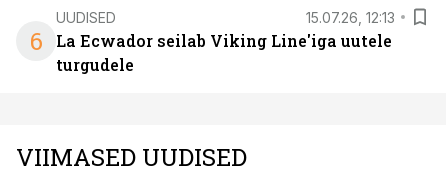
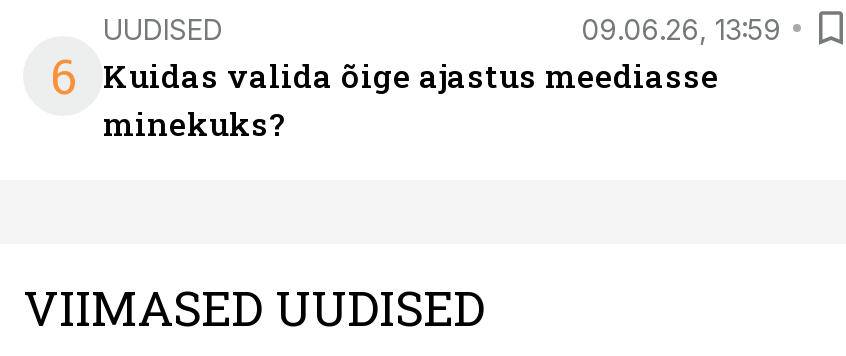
- 15.07.26, 12:13
- La Ecwador seilab Viking Line'iga uutele
- turgudele
+ 09.06.26, 13:59
+ Kuidas valida õige ajastus meediasse
+ minekuks?
